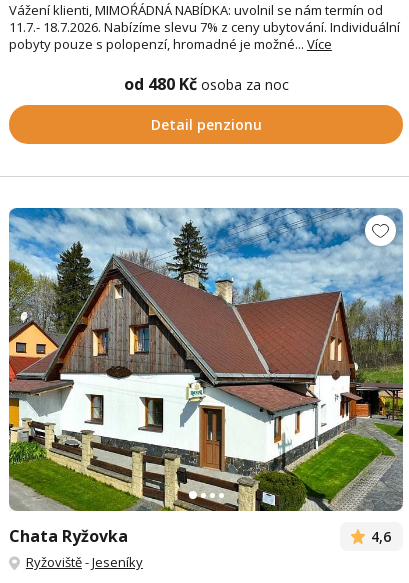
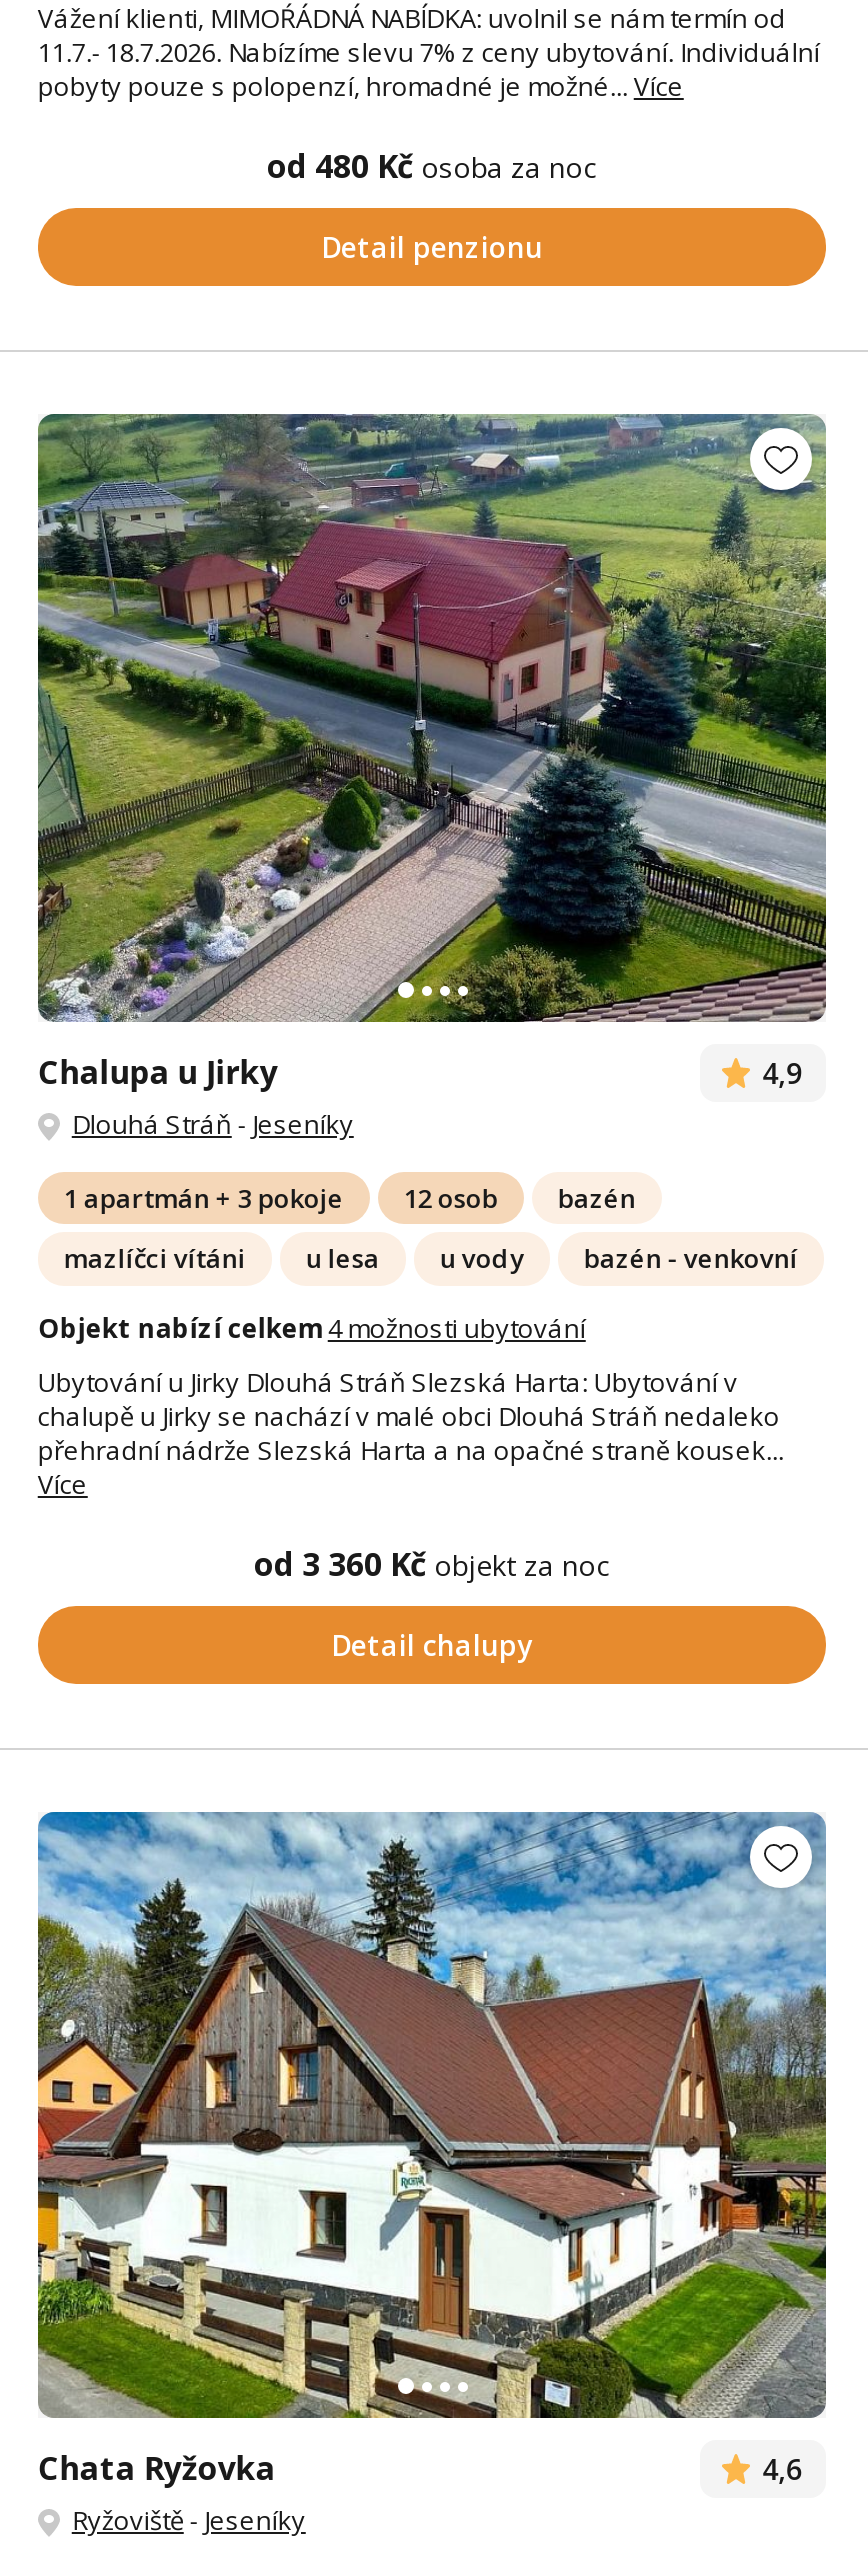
+ [image]
+ Chalupa u Jirky
+ 4,9
+ Dlouhá Stráň - Jeseníky
+ 1 apartmán + 3 pokoje
+ 12 osob
+ bazén
+ mazlíčci vítáni
+ u lesa
+ u vody
+ bazén - venkovní
+ Objekt nabízí celkem 4 možnosti ubytování
+ Ubytování u Jirky Dlouhá Stráň Slezská Harta: Ubytování v
+ chalupě u Jirky se nachází v malé obci Dlouhá Stráň nedaleko
+ přehradní nádrže Slezská Harta a na opačné straně kousek...
+ Více
+ od 3 360 Kč objekt za noc
+ Detail chalupy
